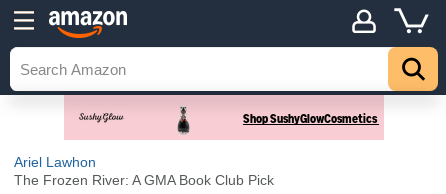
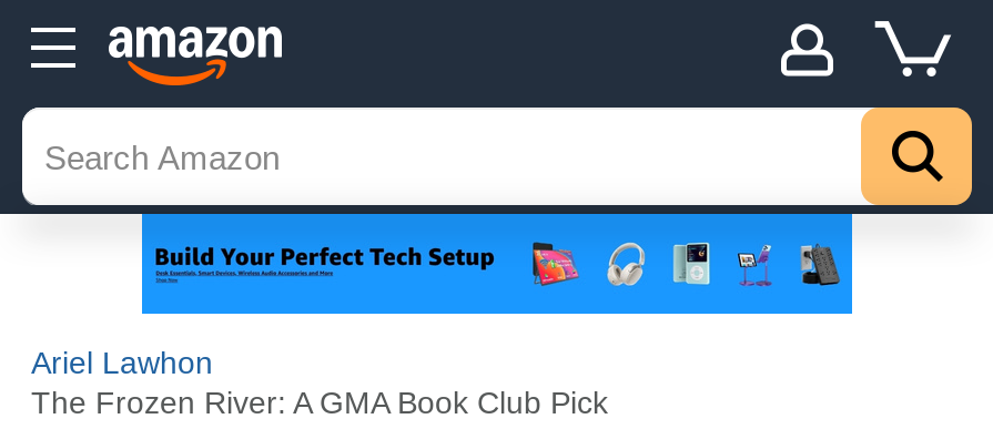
- [image]
+ [image]
